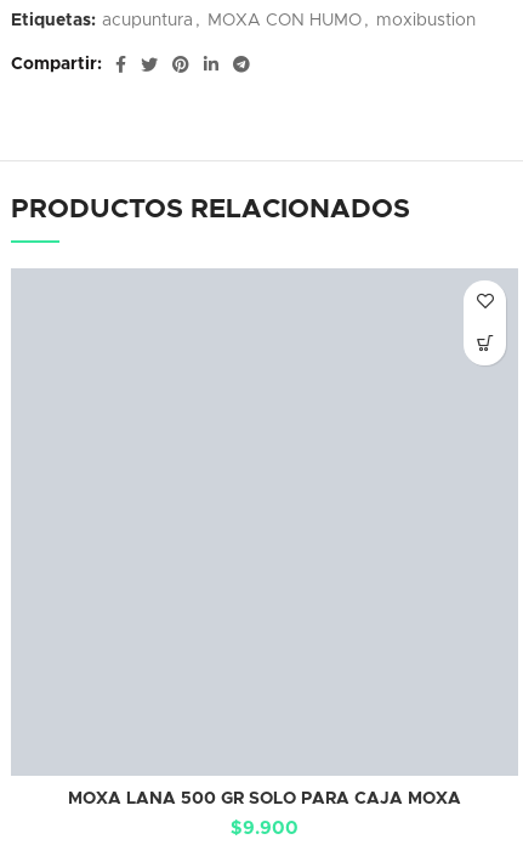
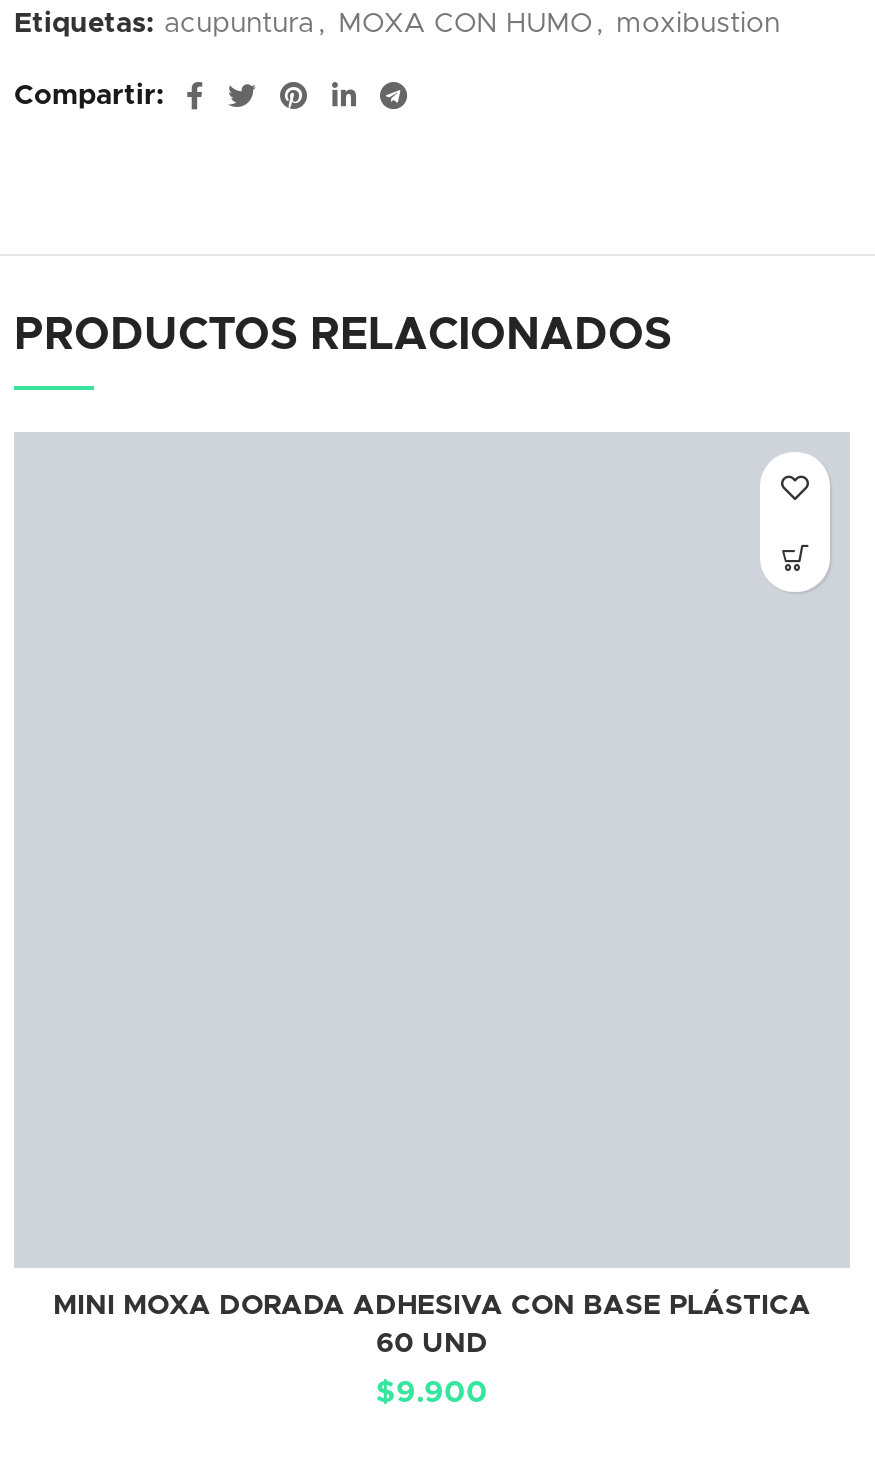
- MOXA LANA 500 GR SOLO PARA CAJA MOXA
+ MINI MOXA DORADA ADHESIVA CON BASE PLÁSTICA
+ 60 UND
